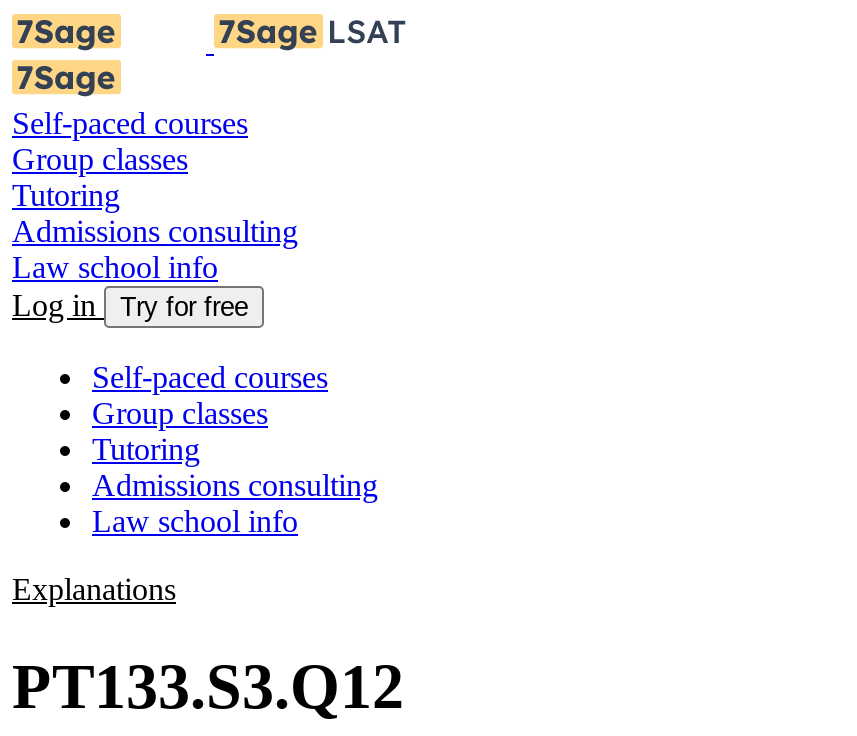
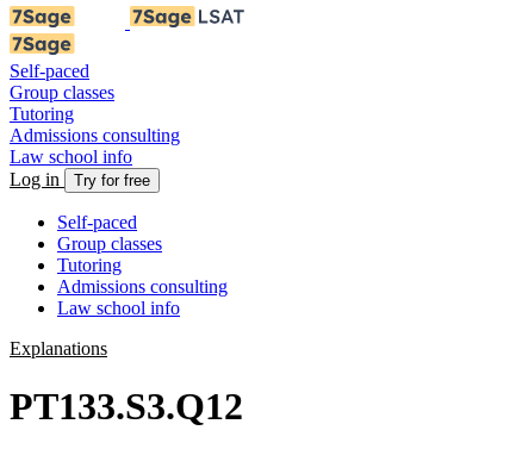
- Self-paced courses
+ Self-paced

- Self-paced courses
+ Self-paced
